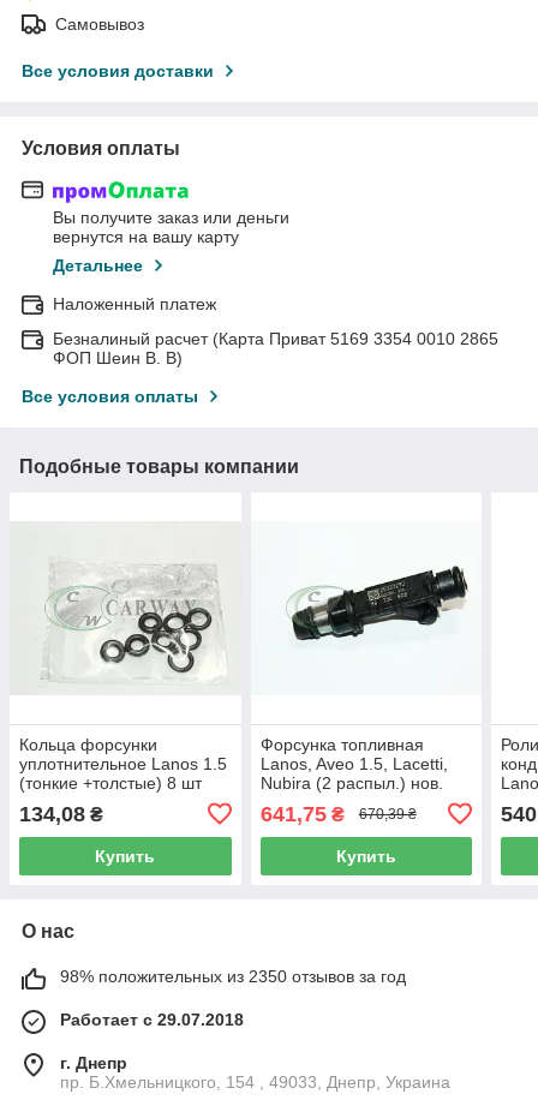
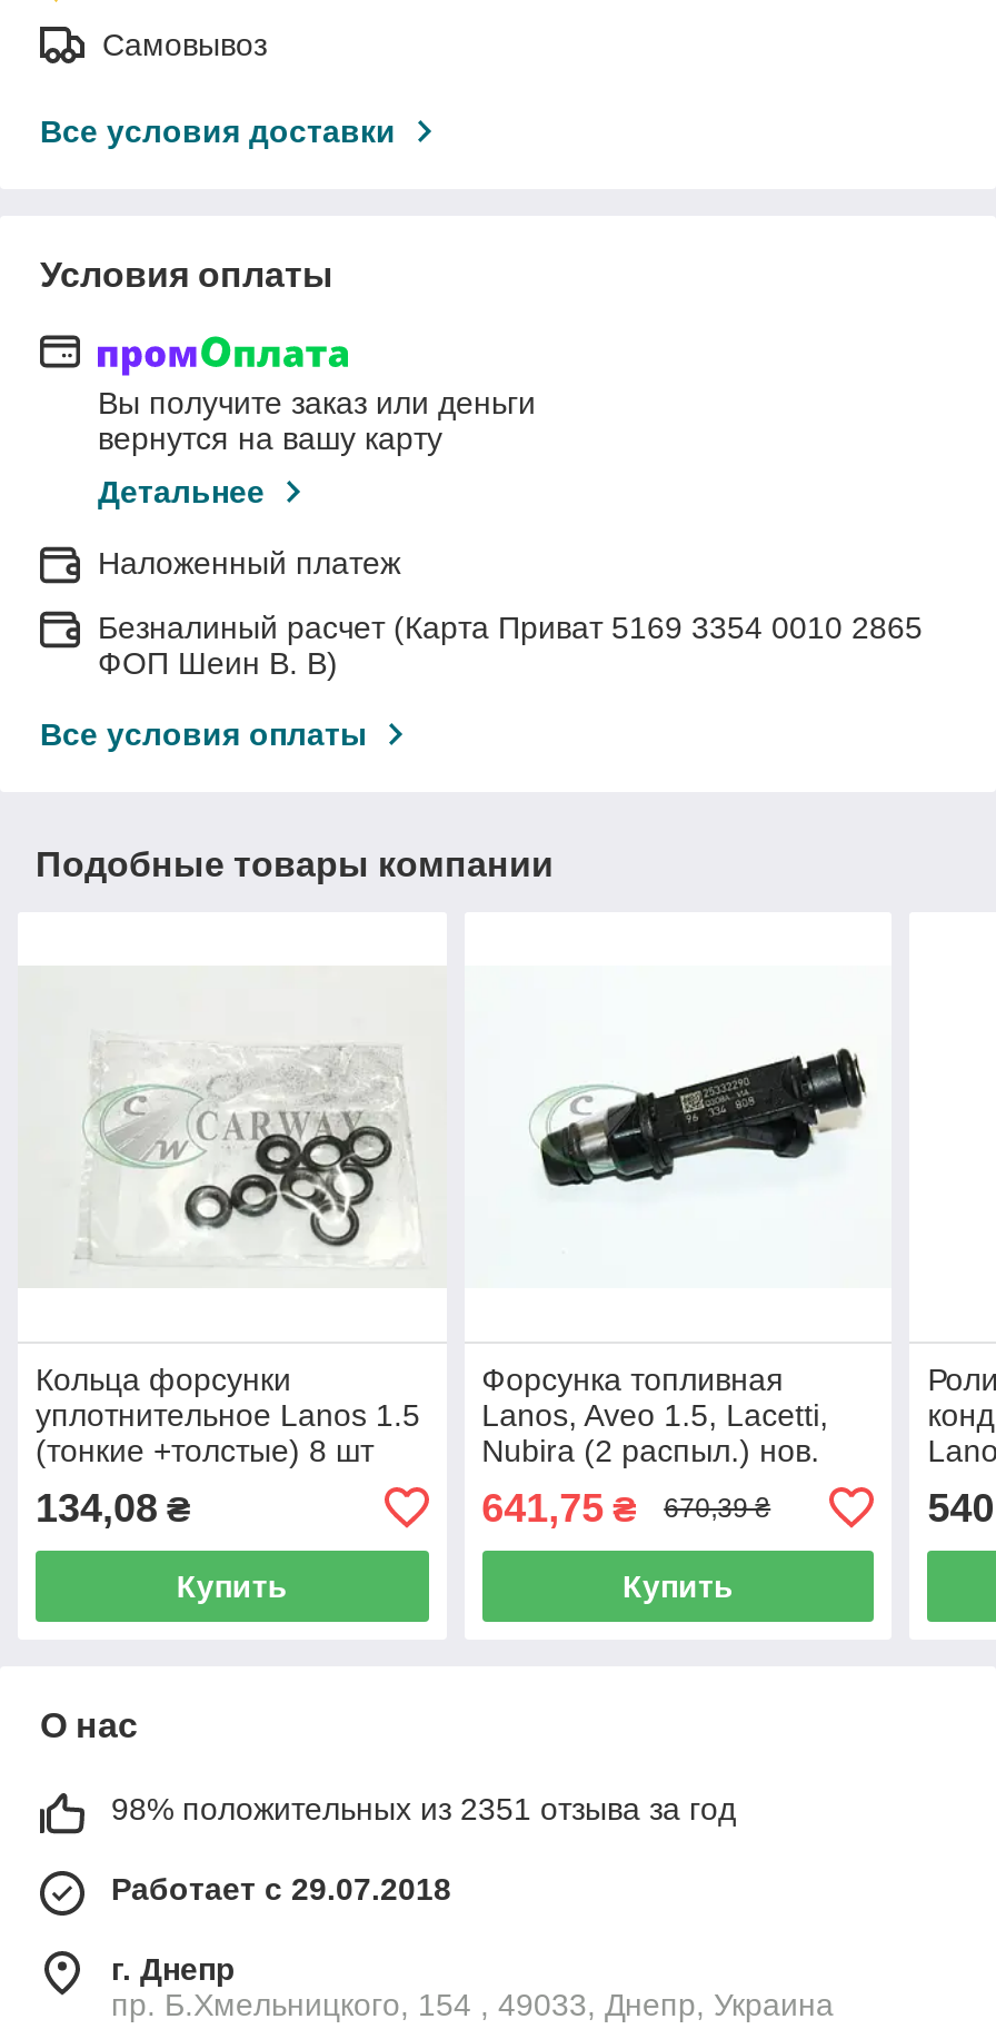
- 98% положительных из 2350 отзывов за год
+ 98% положительных из 2351 отзыва за год
